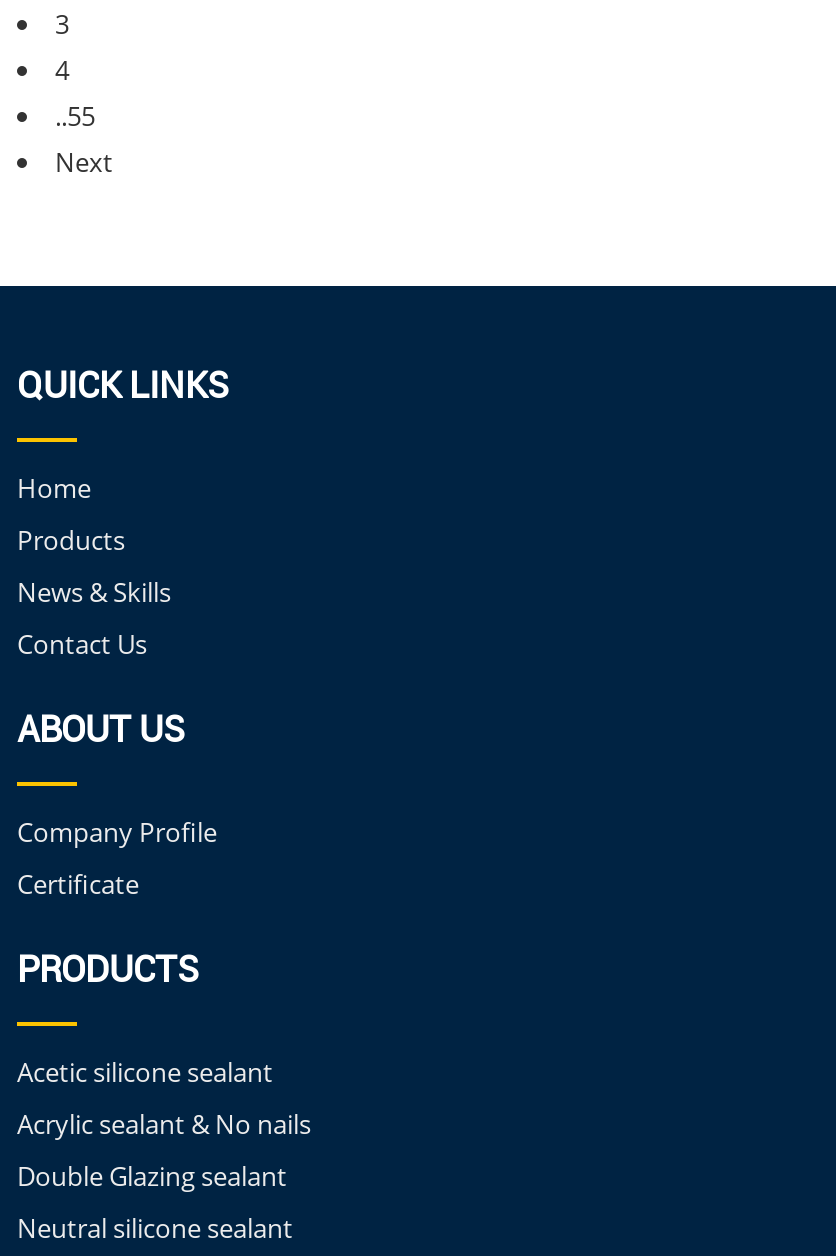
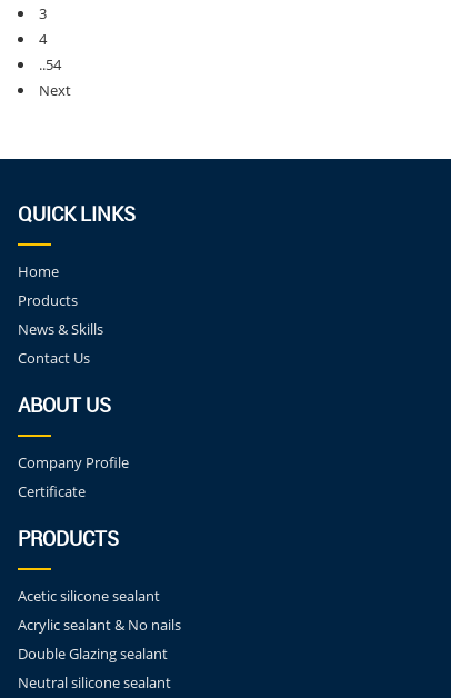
- ..55
+ ..54
